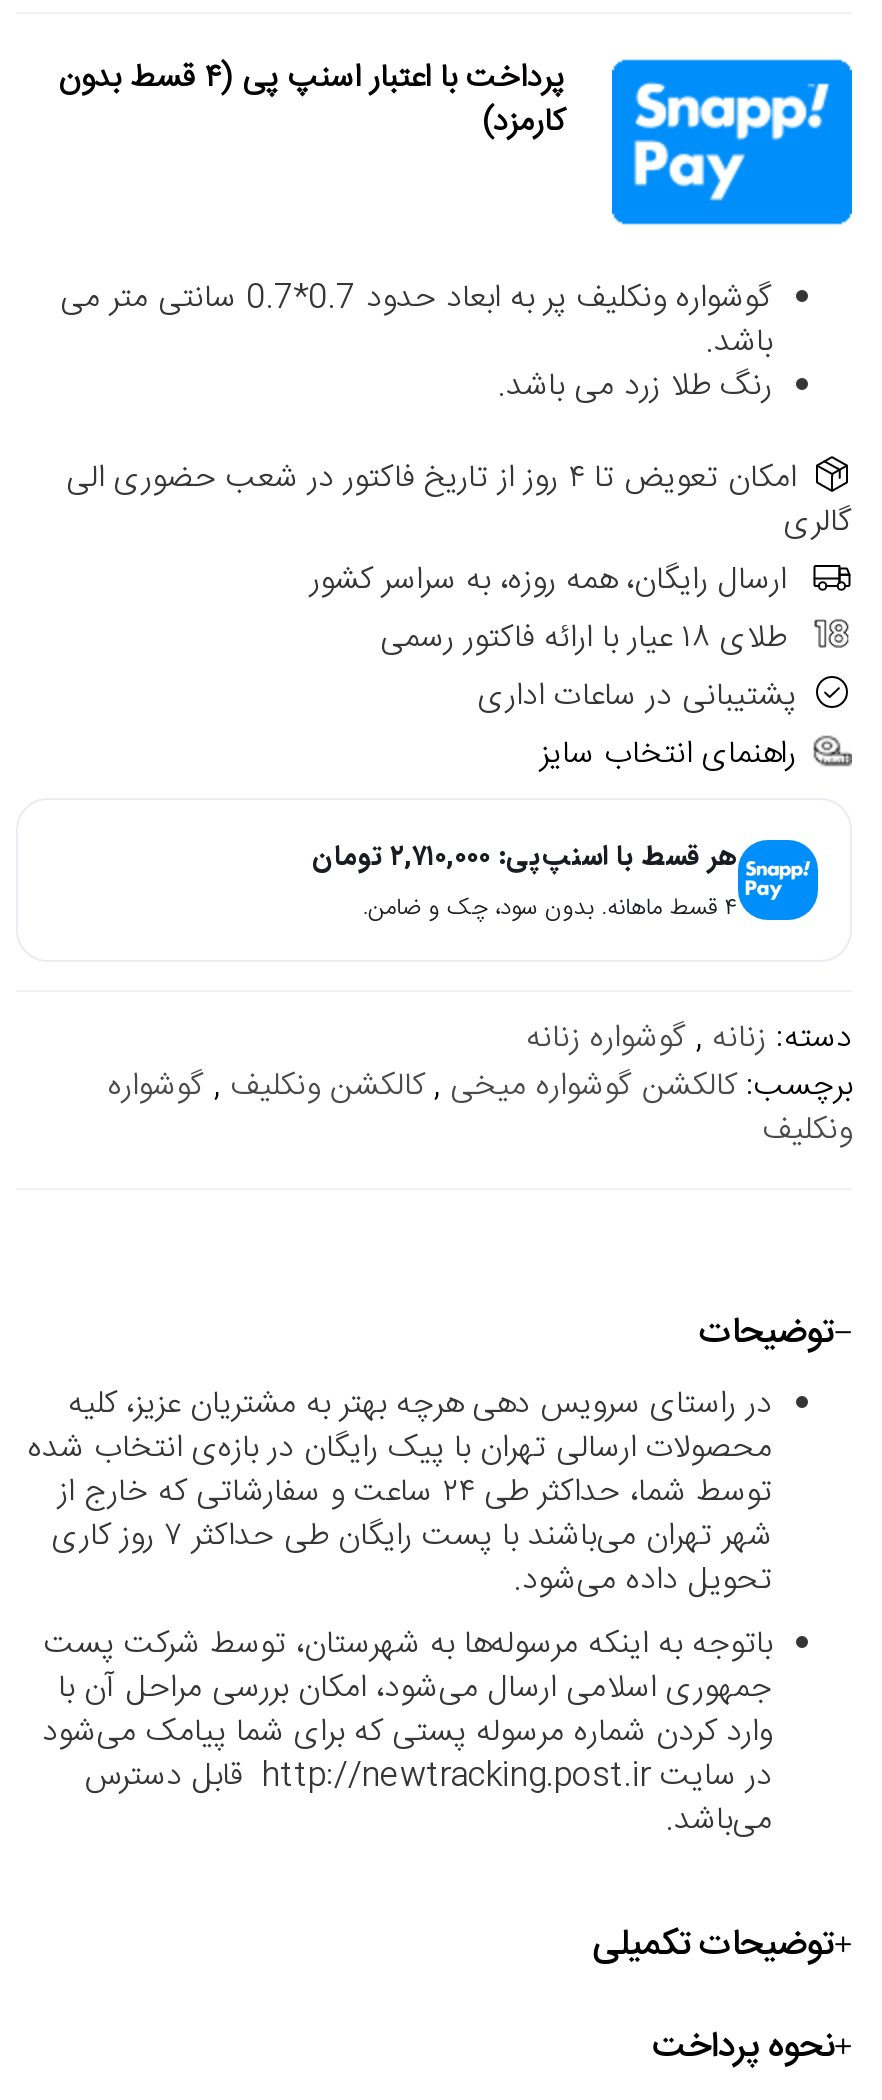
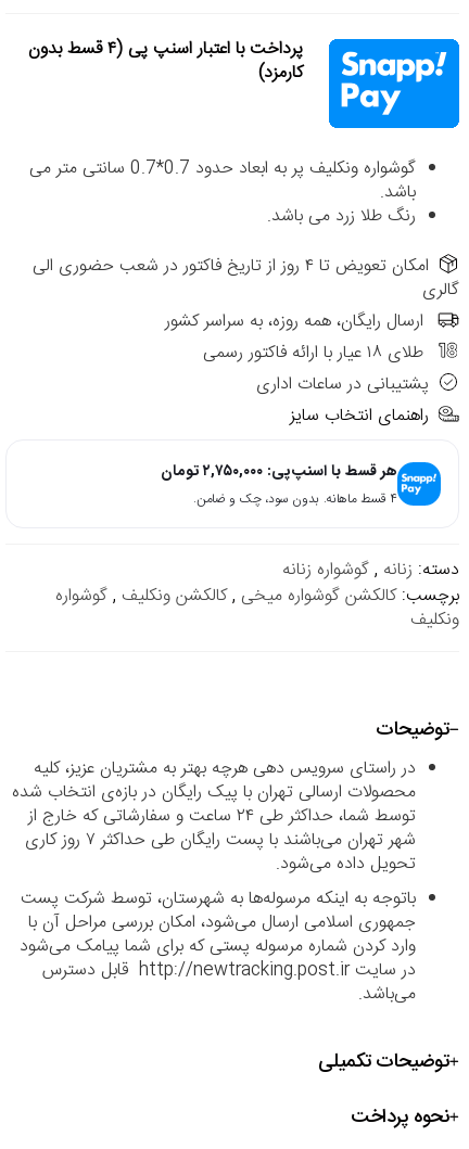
- هر قسط با اسنپ‌پی: ۲,۷۱۰,۰۰۰ تومان
+ هر قسط با اسنپ‌پی: ۲,۷۵۰,۰۰۰ تومان
